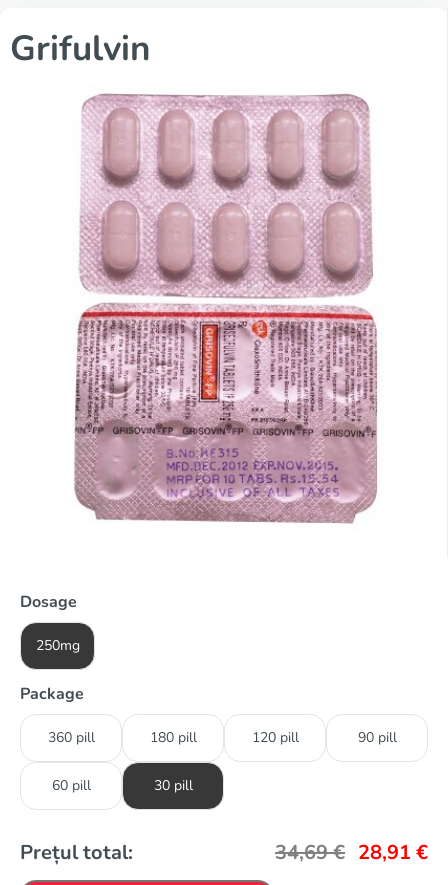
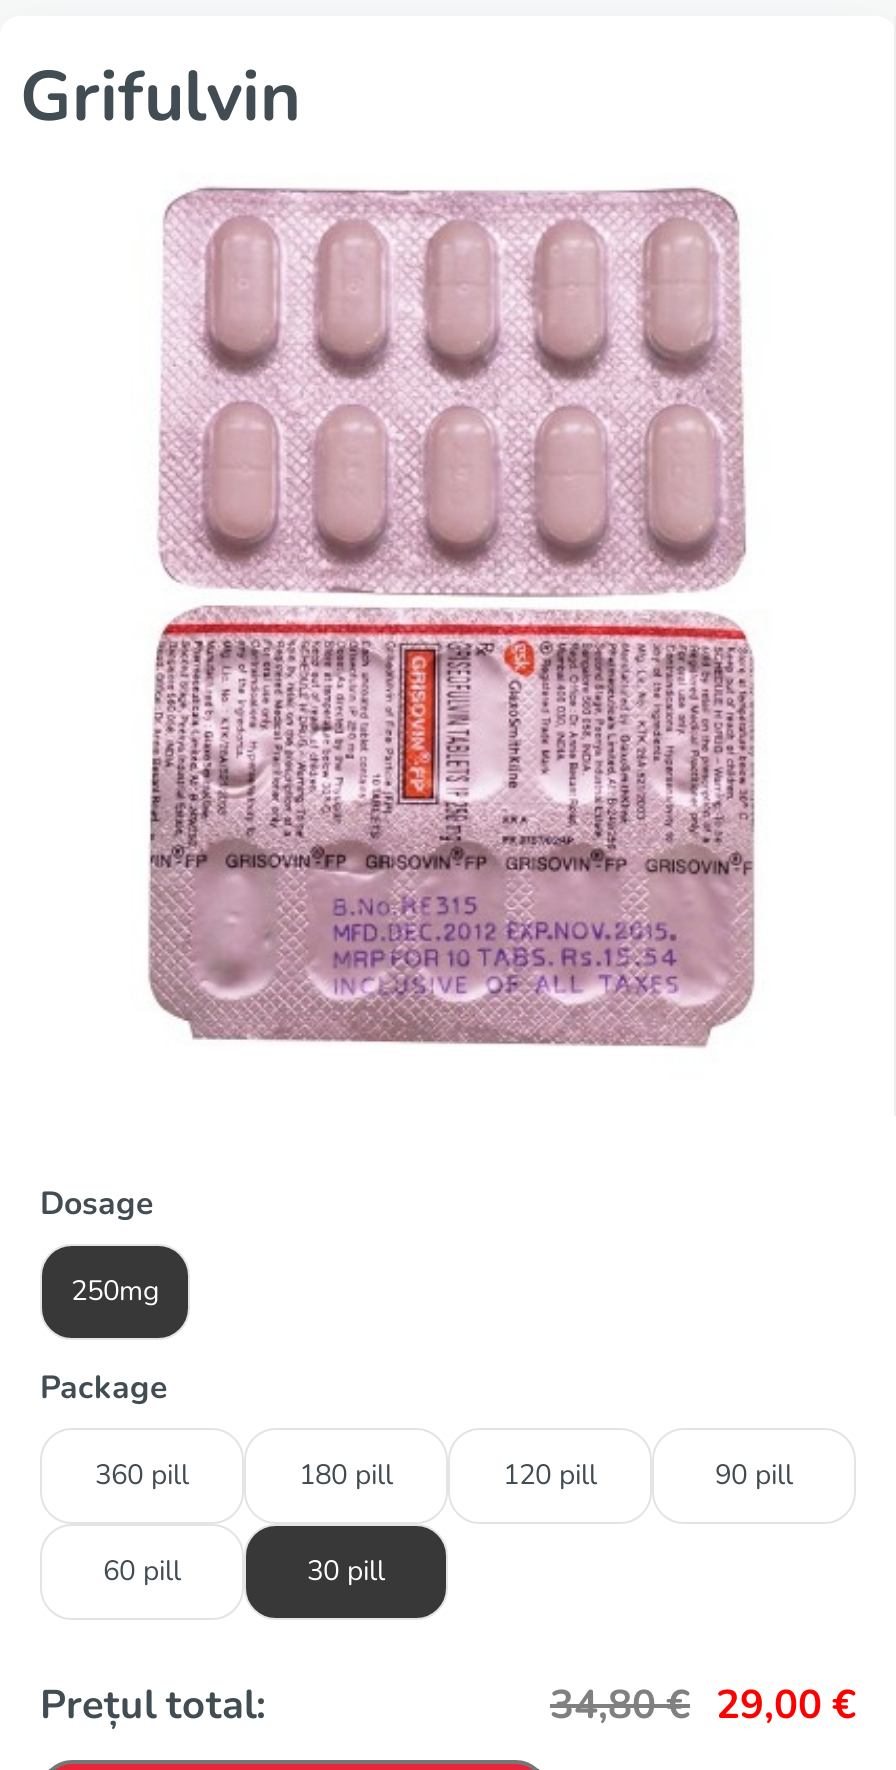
- 34,69€ 28,91 €
+ 34,80€ 29,00 €
